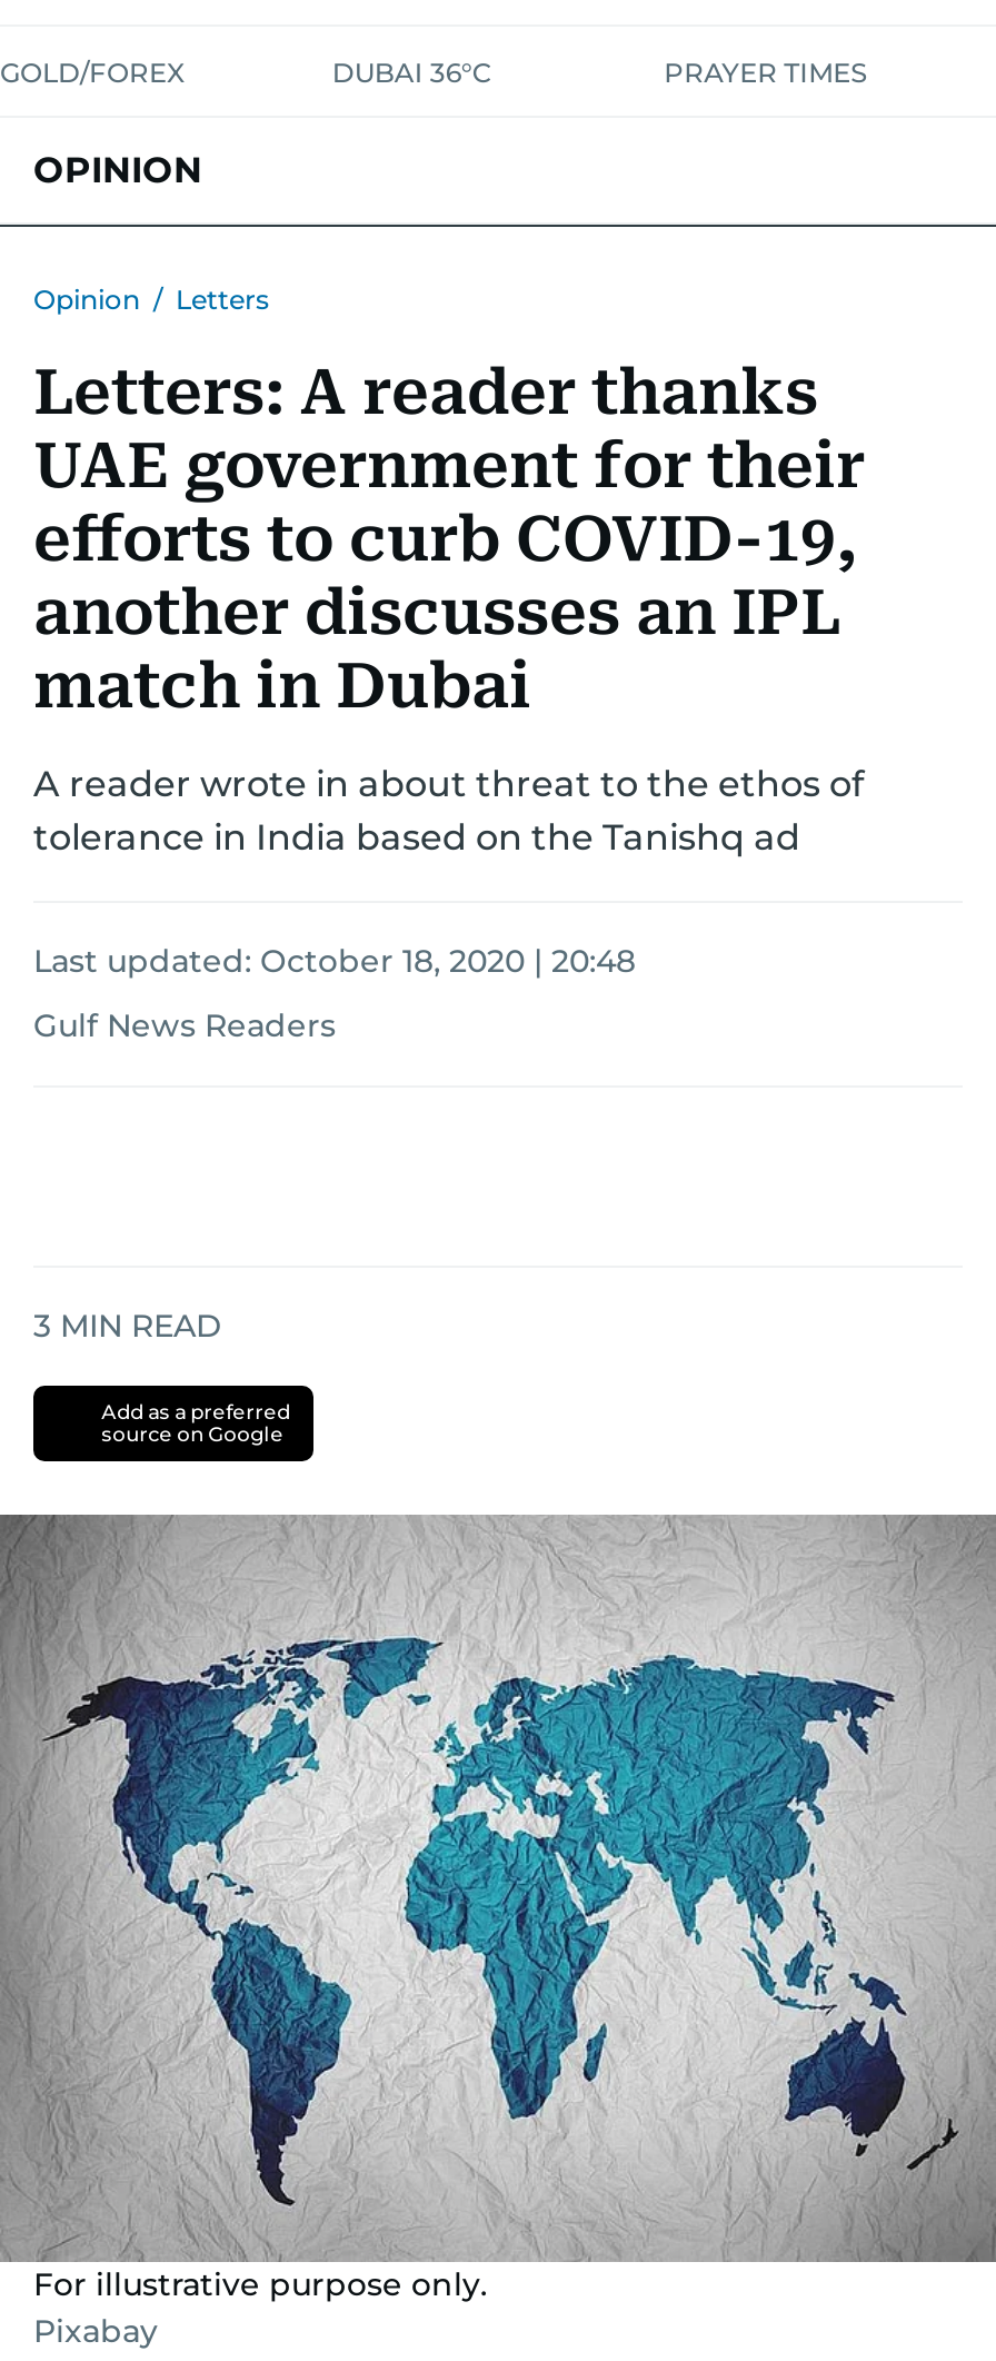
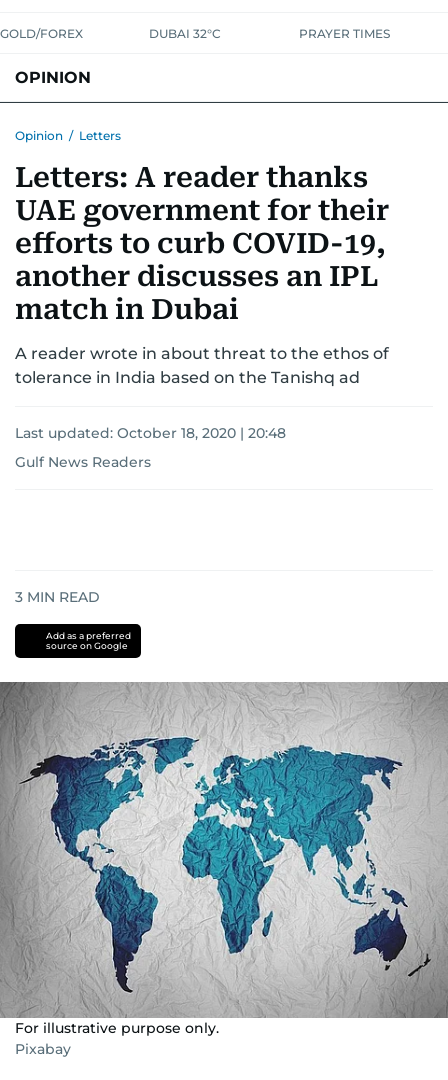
- DUBAI 36°C
+ DUBAI 32°C
